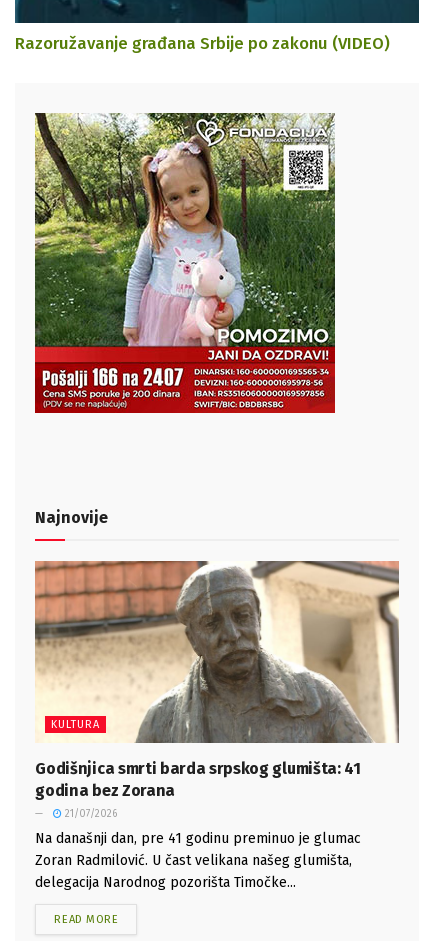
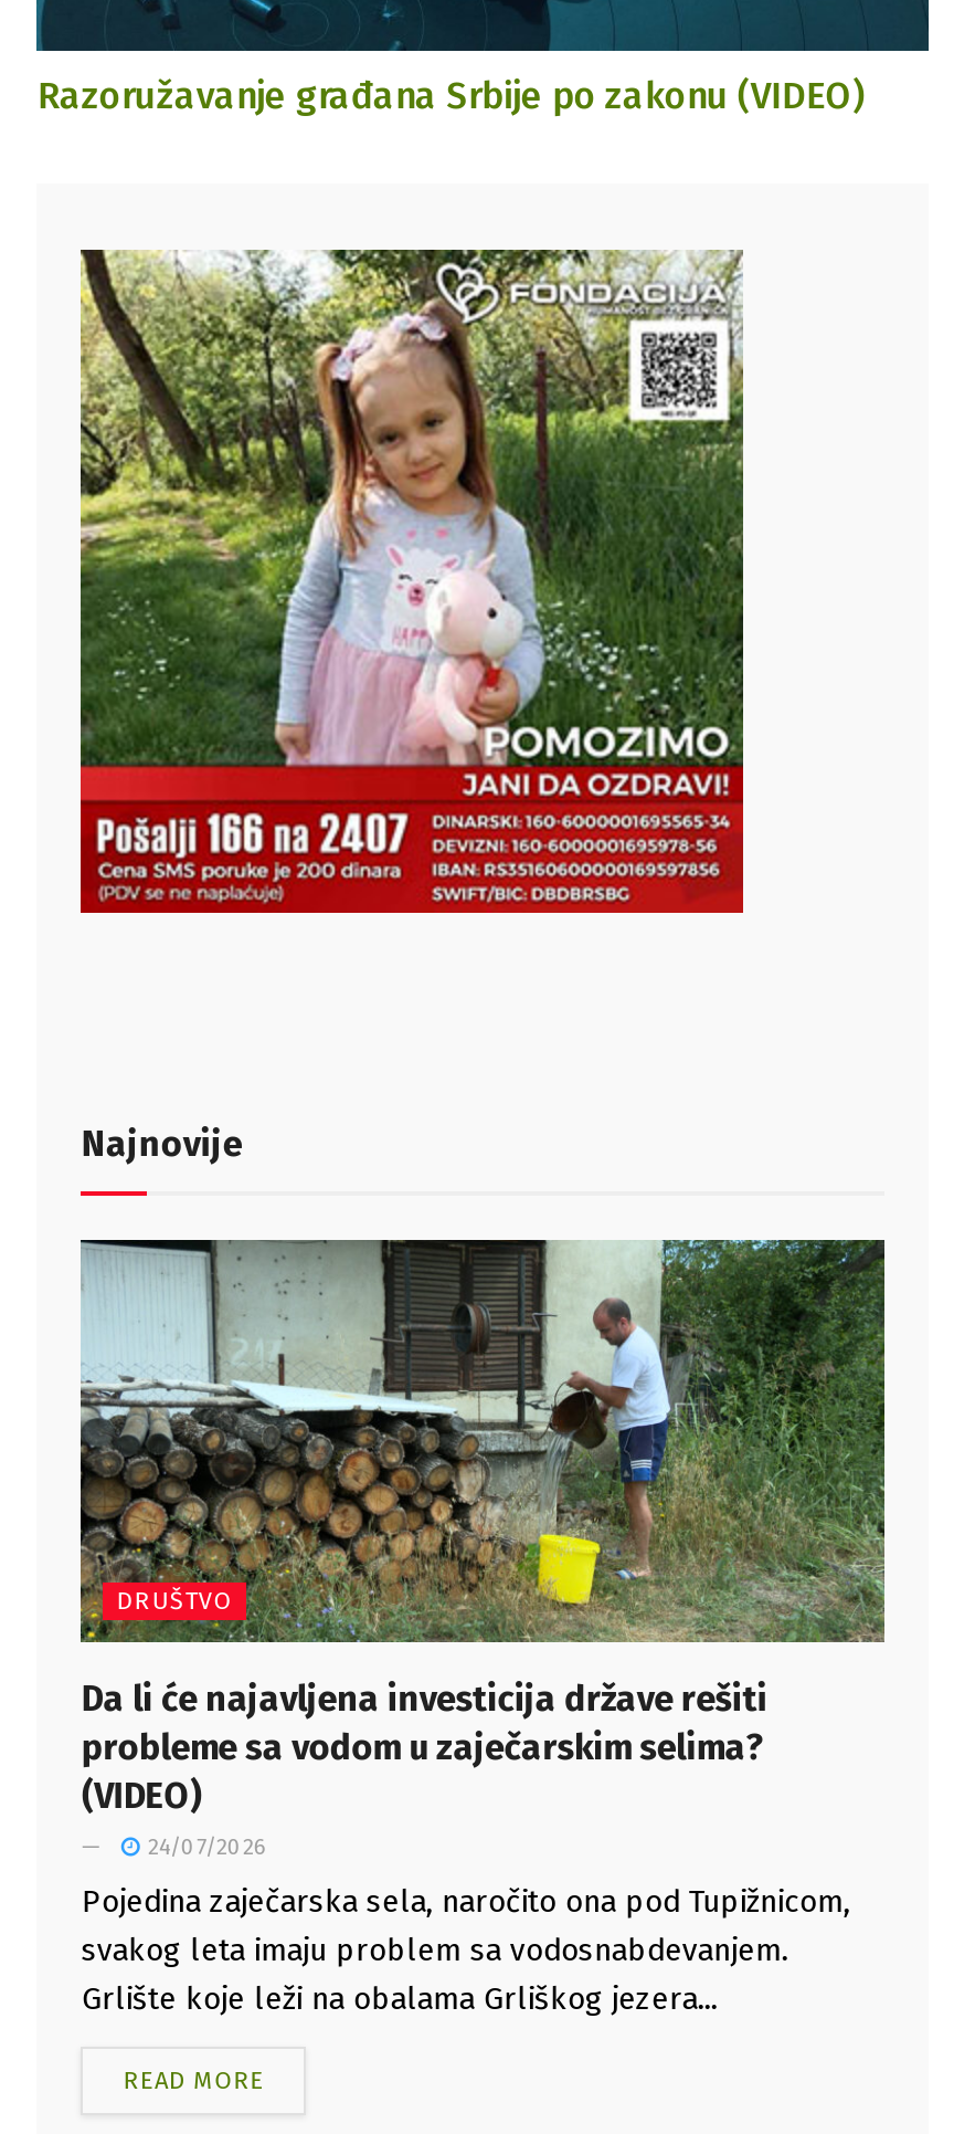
- [image]
- KULTURA
+ [image]
+ DRUŠTVO

- Godišnjica smrti barda srpskog glumišta: 41
- godina bez Zorana
- 21/07/2026
+ Da li će najavljena investicija države rešiti
+ probleme sa vodom u zaječarskim selima?
+ (VIDEO)
+ 24/07/2026

- Na današnji dan, pre 41 godinu preminuo je glumac
- Zoran Radmilović. U čast velikana našeg glumišta,
- delegacija Narodnog pozorišta Timočke...
+ Pojedina zaječarska sela, naročito ona pod Tupižnicom,
+ svakog leta imaju problem sa vodosnabdevanjem.
+ Grlište koje leži na obalama Grliškog jezera...
